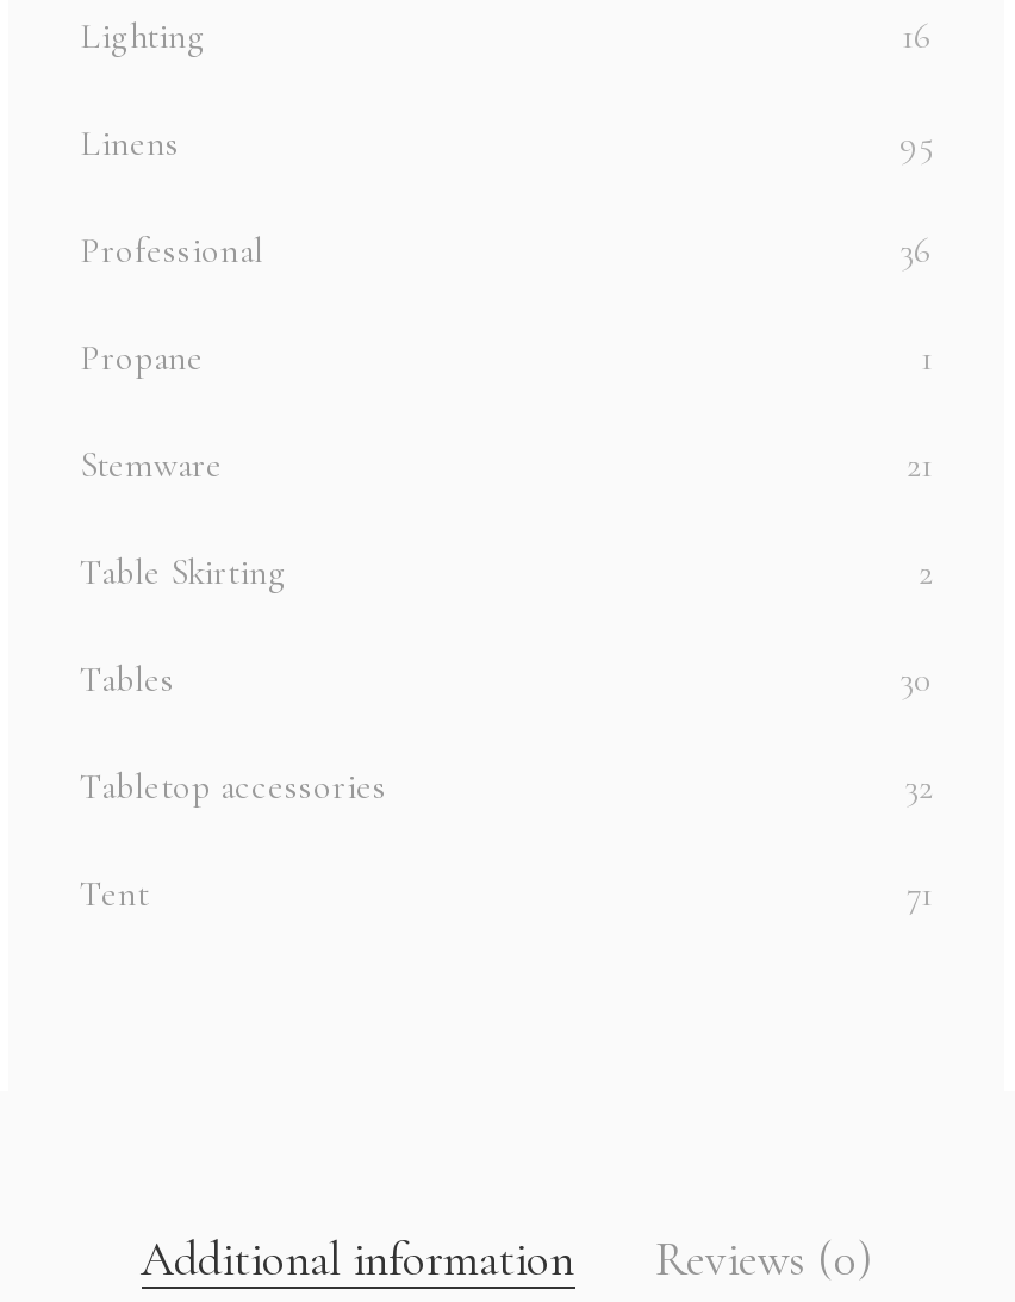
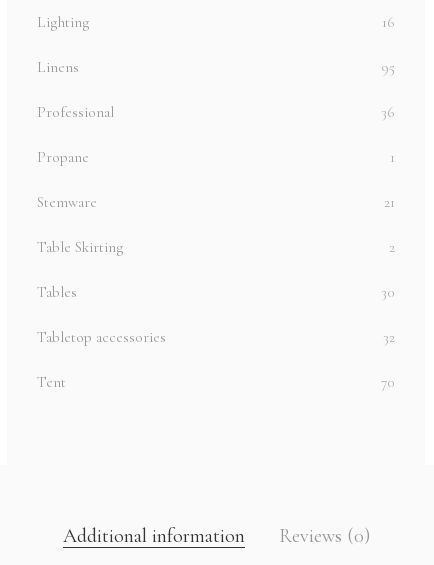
- 71
+ 70
